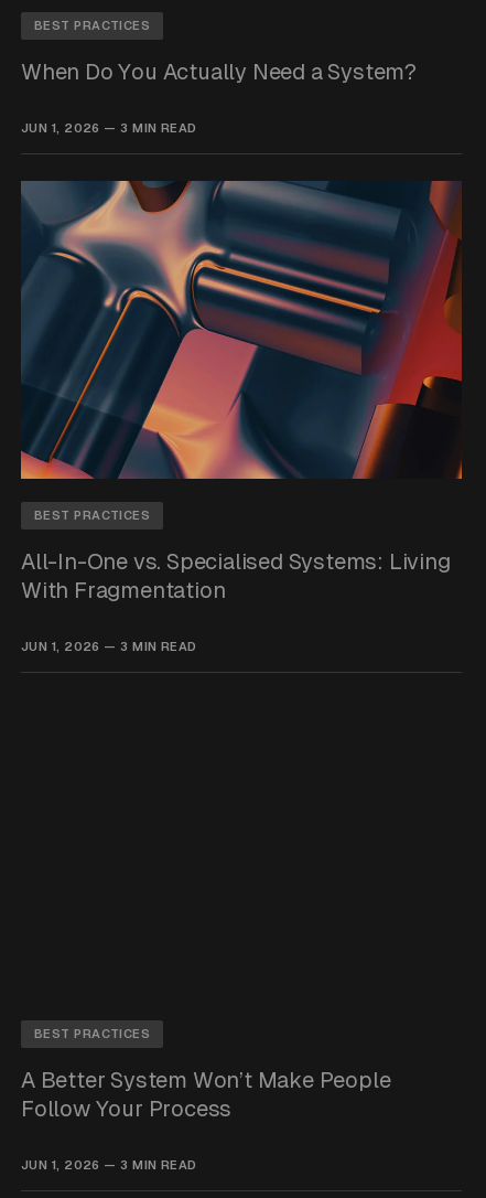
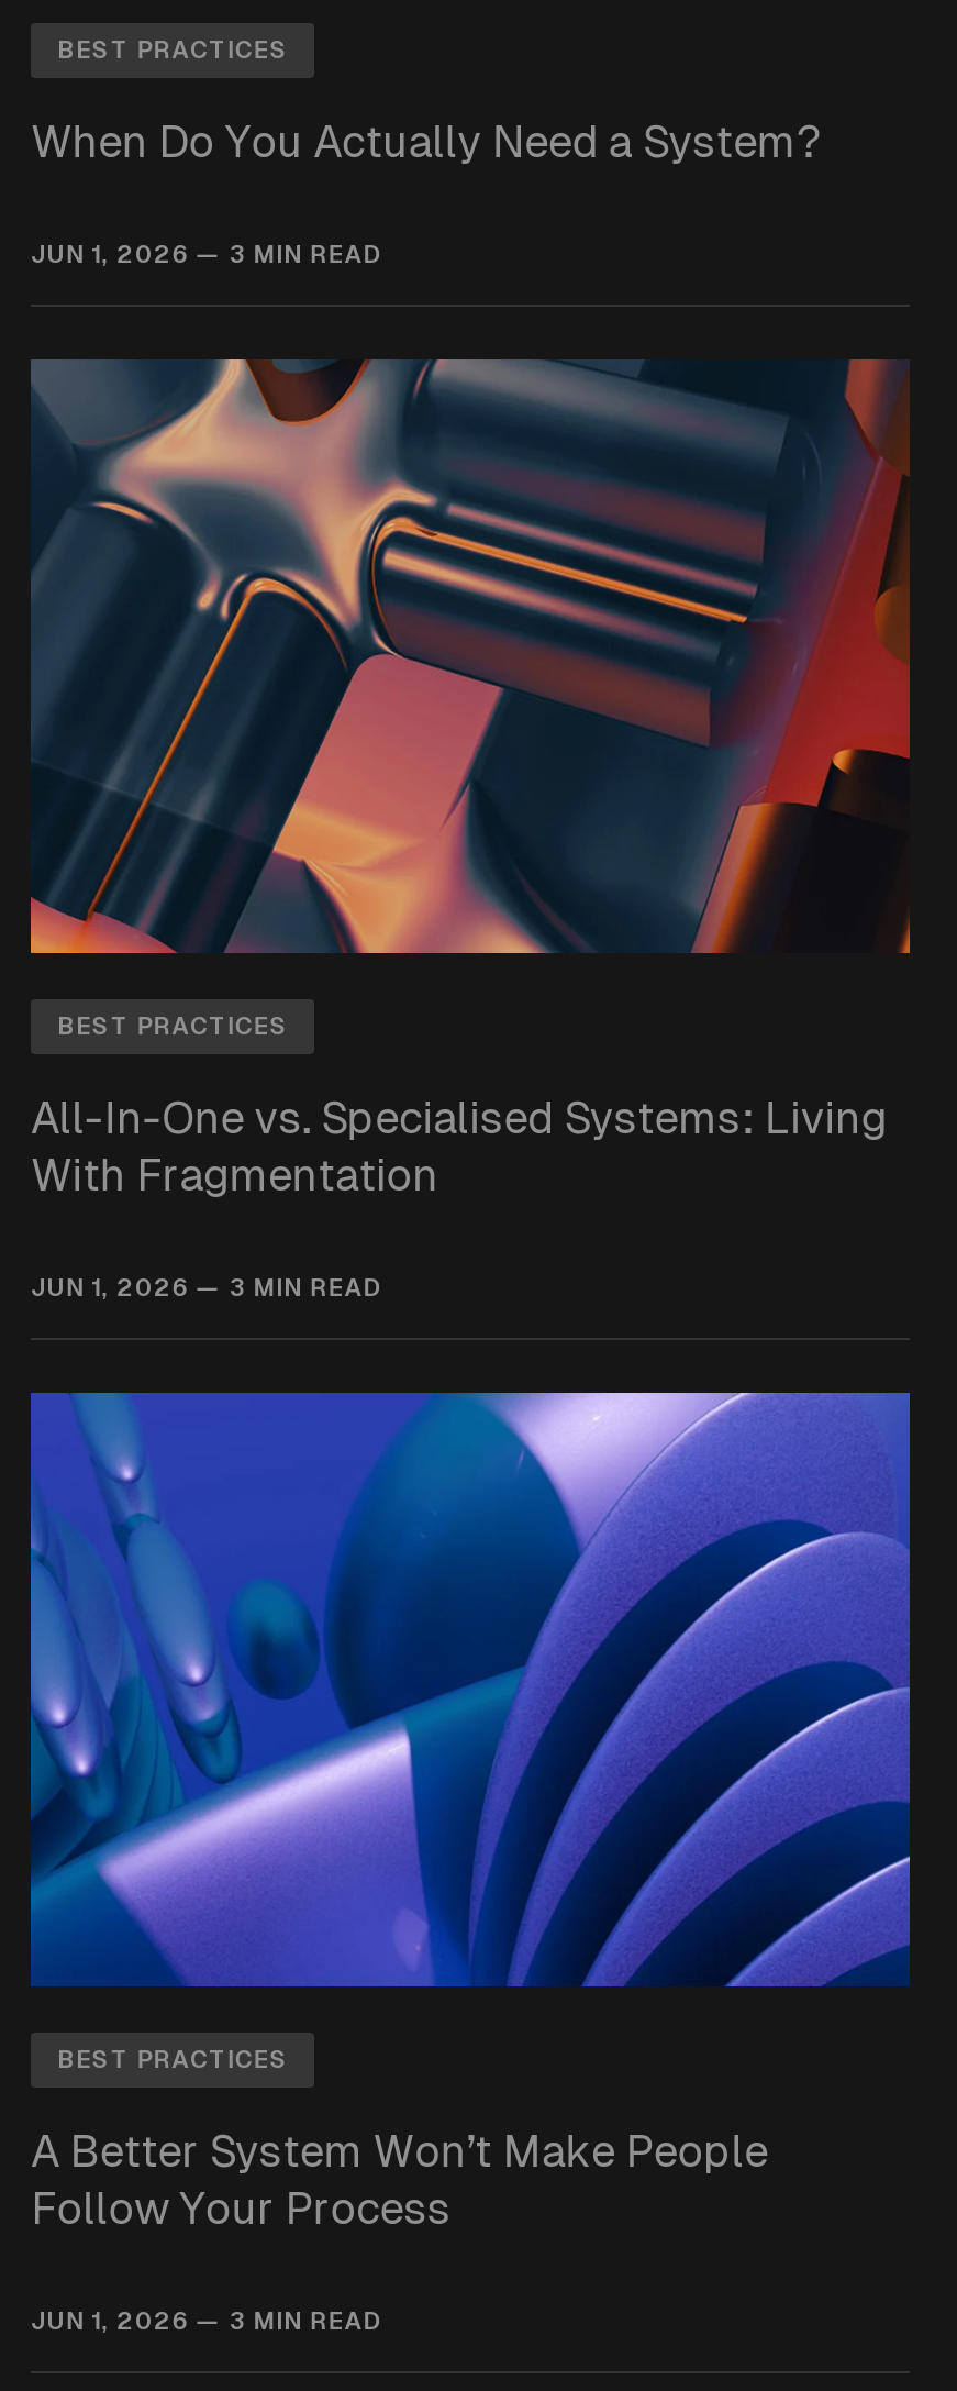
+ [image]
